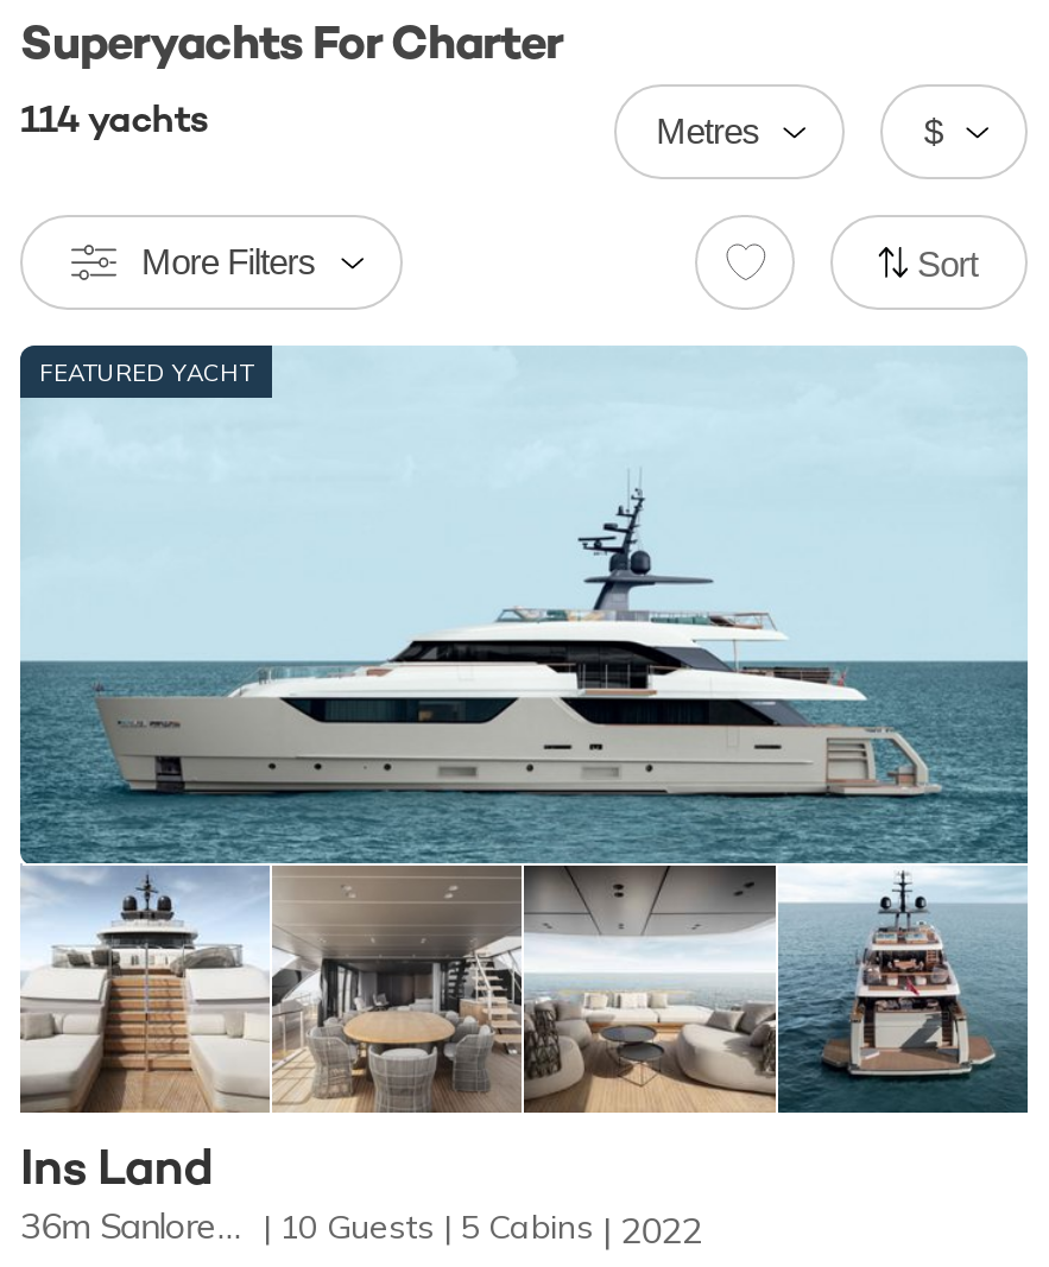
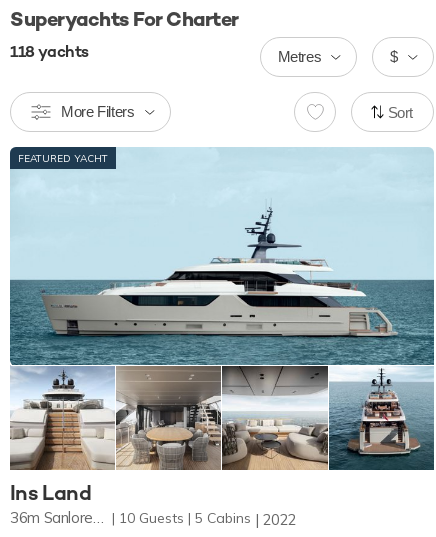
- 114 yachts
+ 118 yachts
